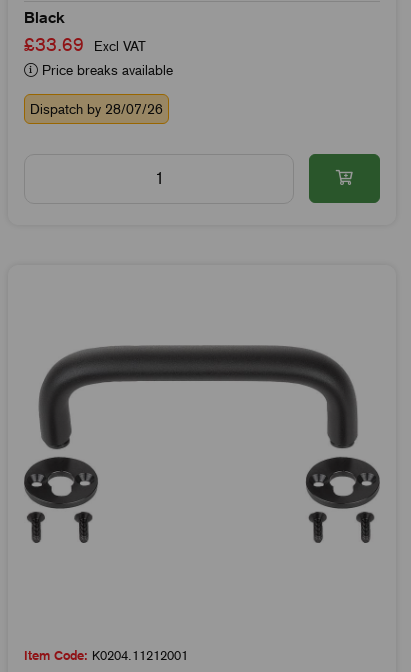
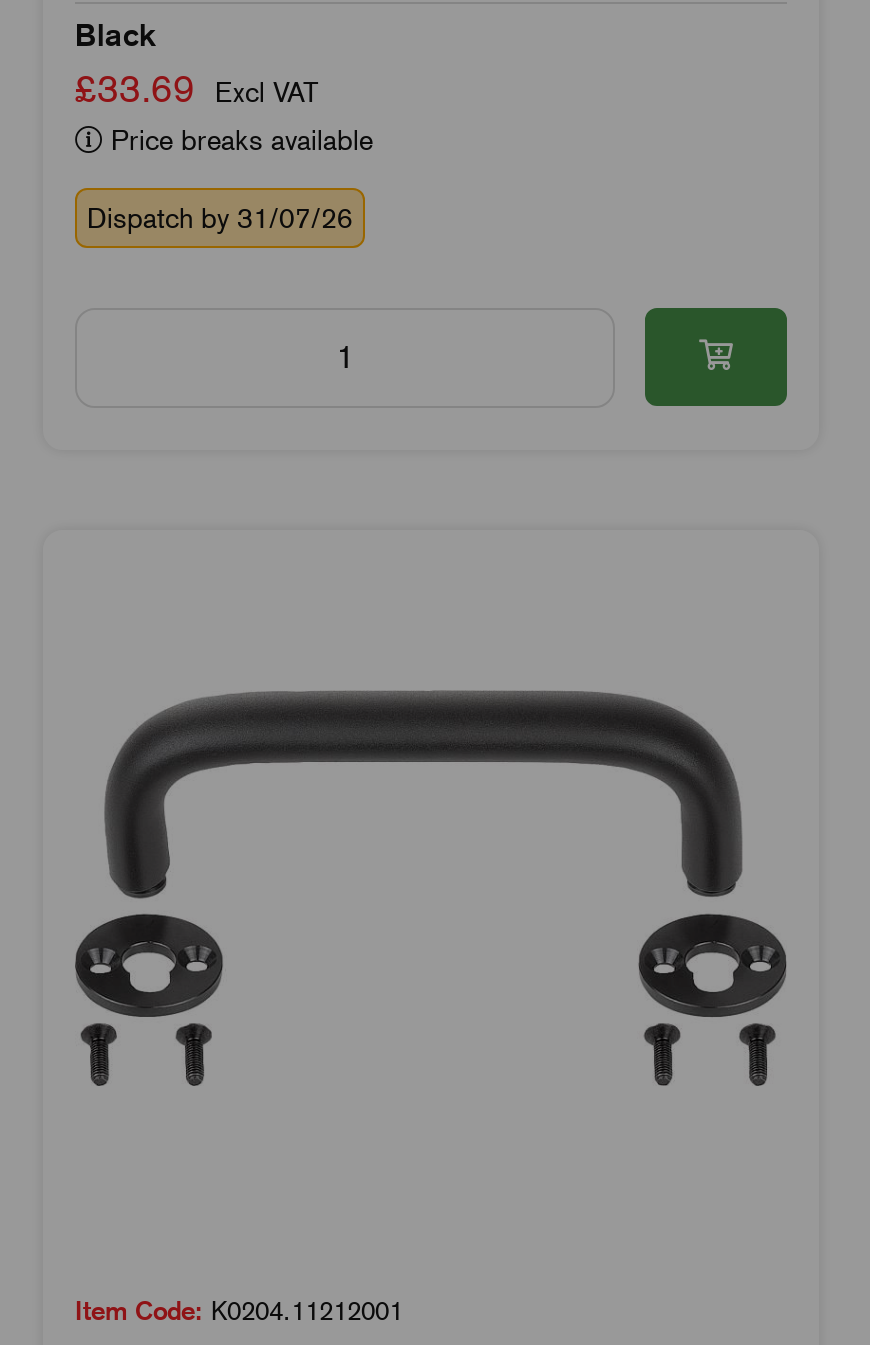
- Dispatch by 28/07/26
+ Dispatch by 31/07/26
